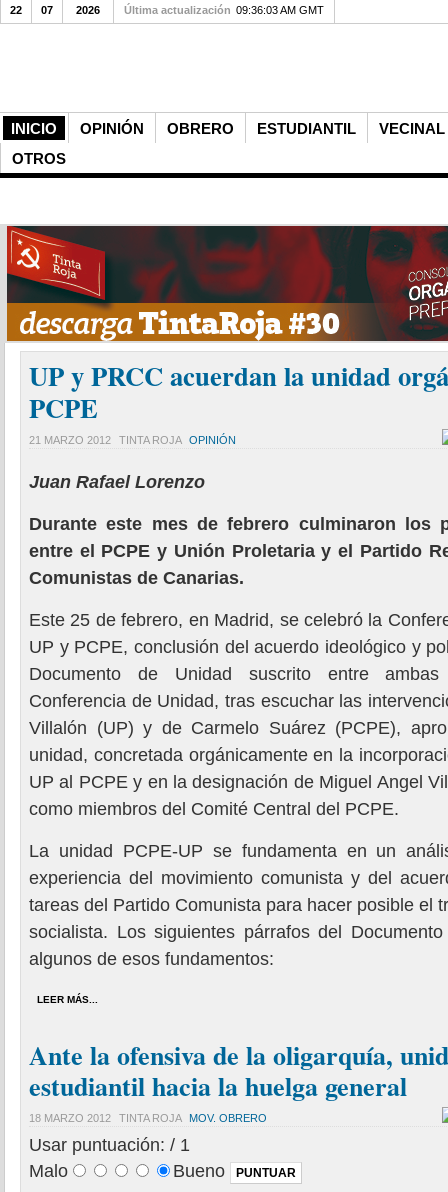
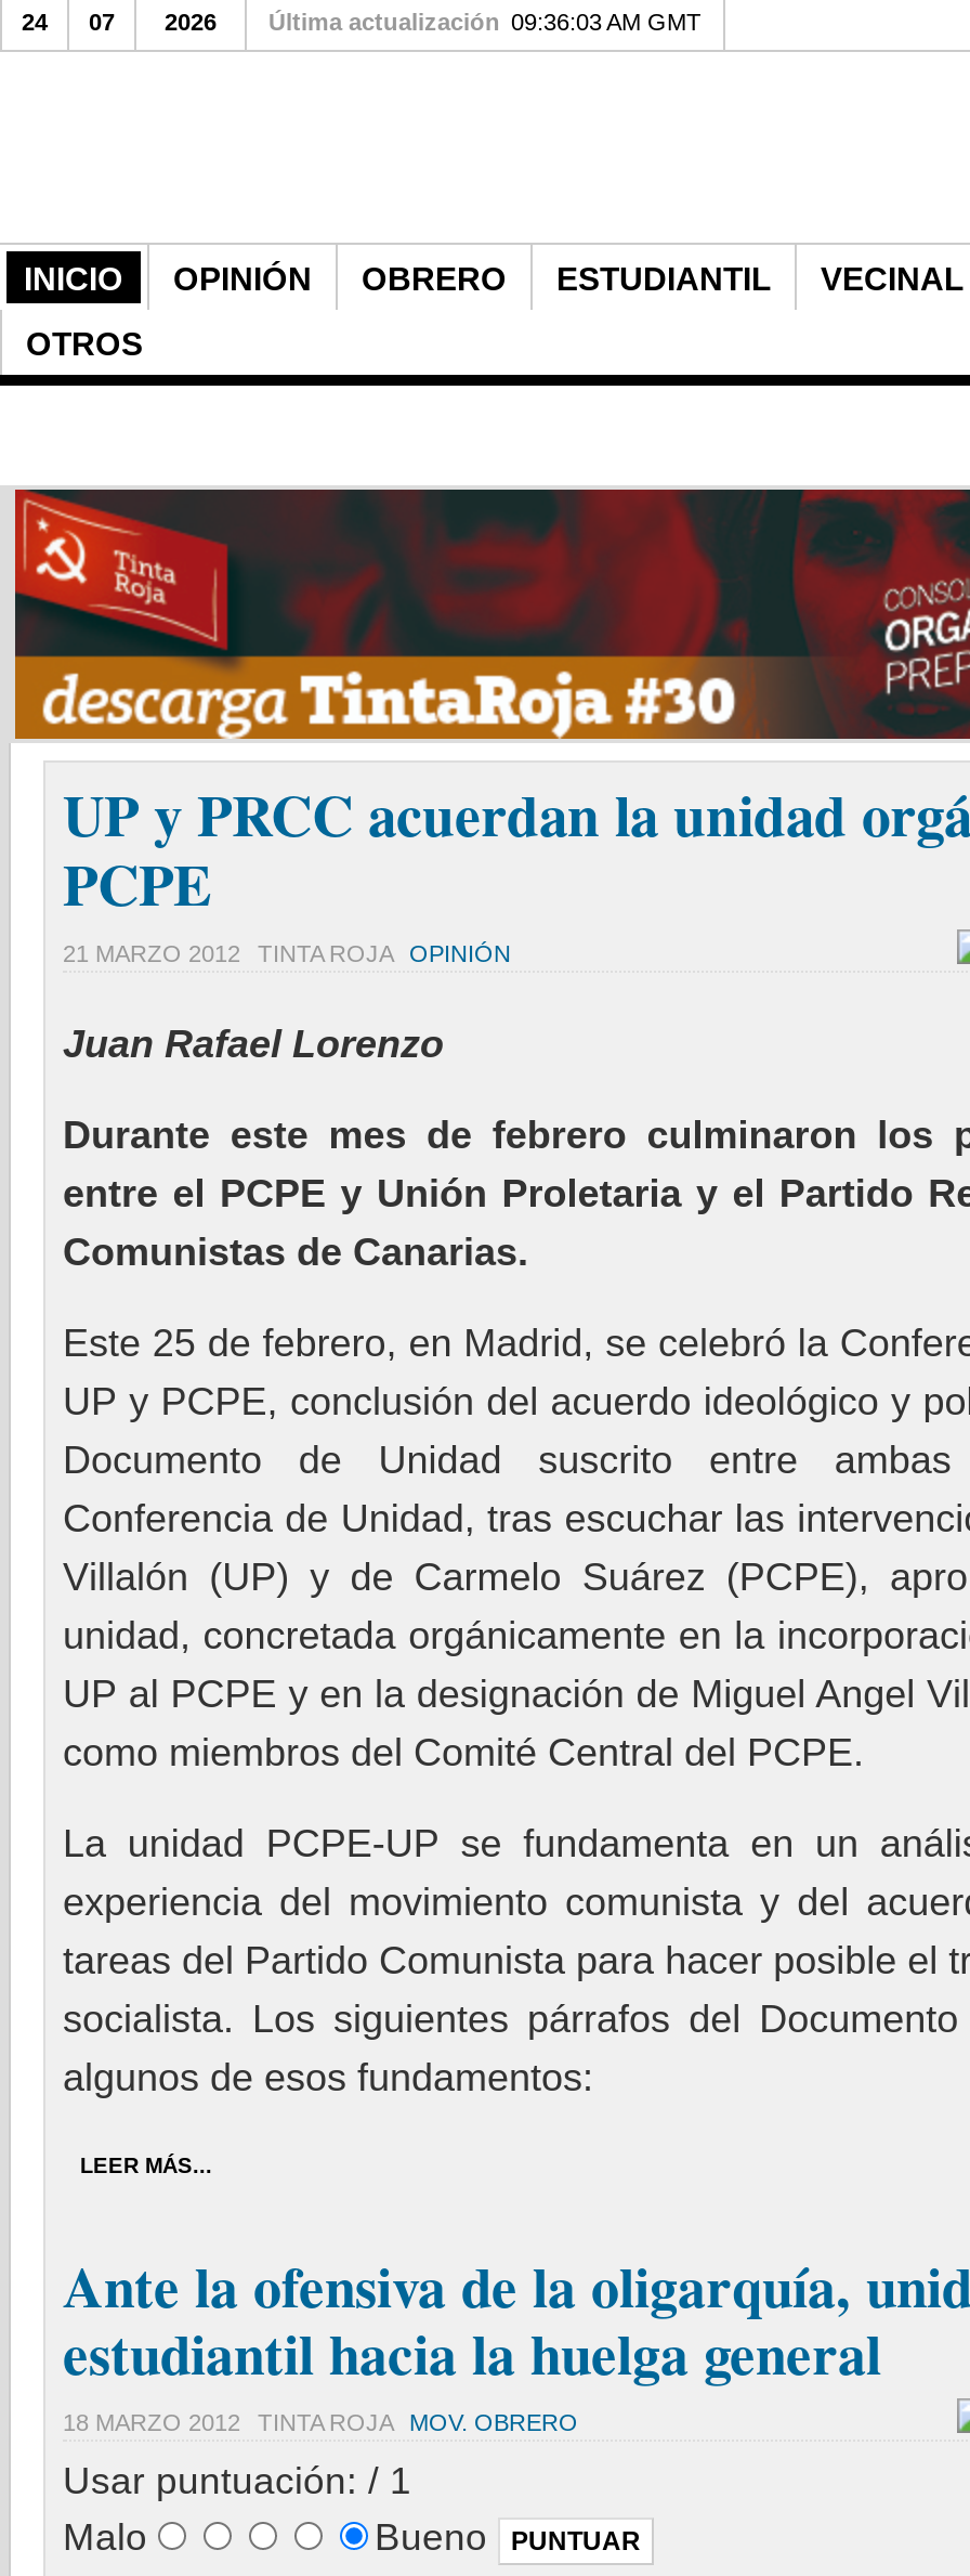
- 22
+ 24
